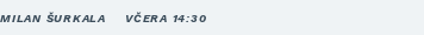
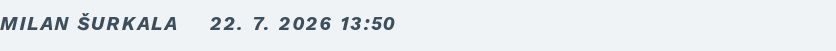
- MILAN ŠURKALA VČERA 14:30
+ MILAN ŠURKALA 22. 7. 2026 13:50
